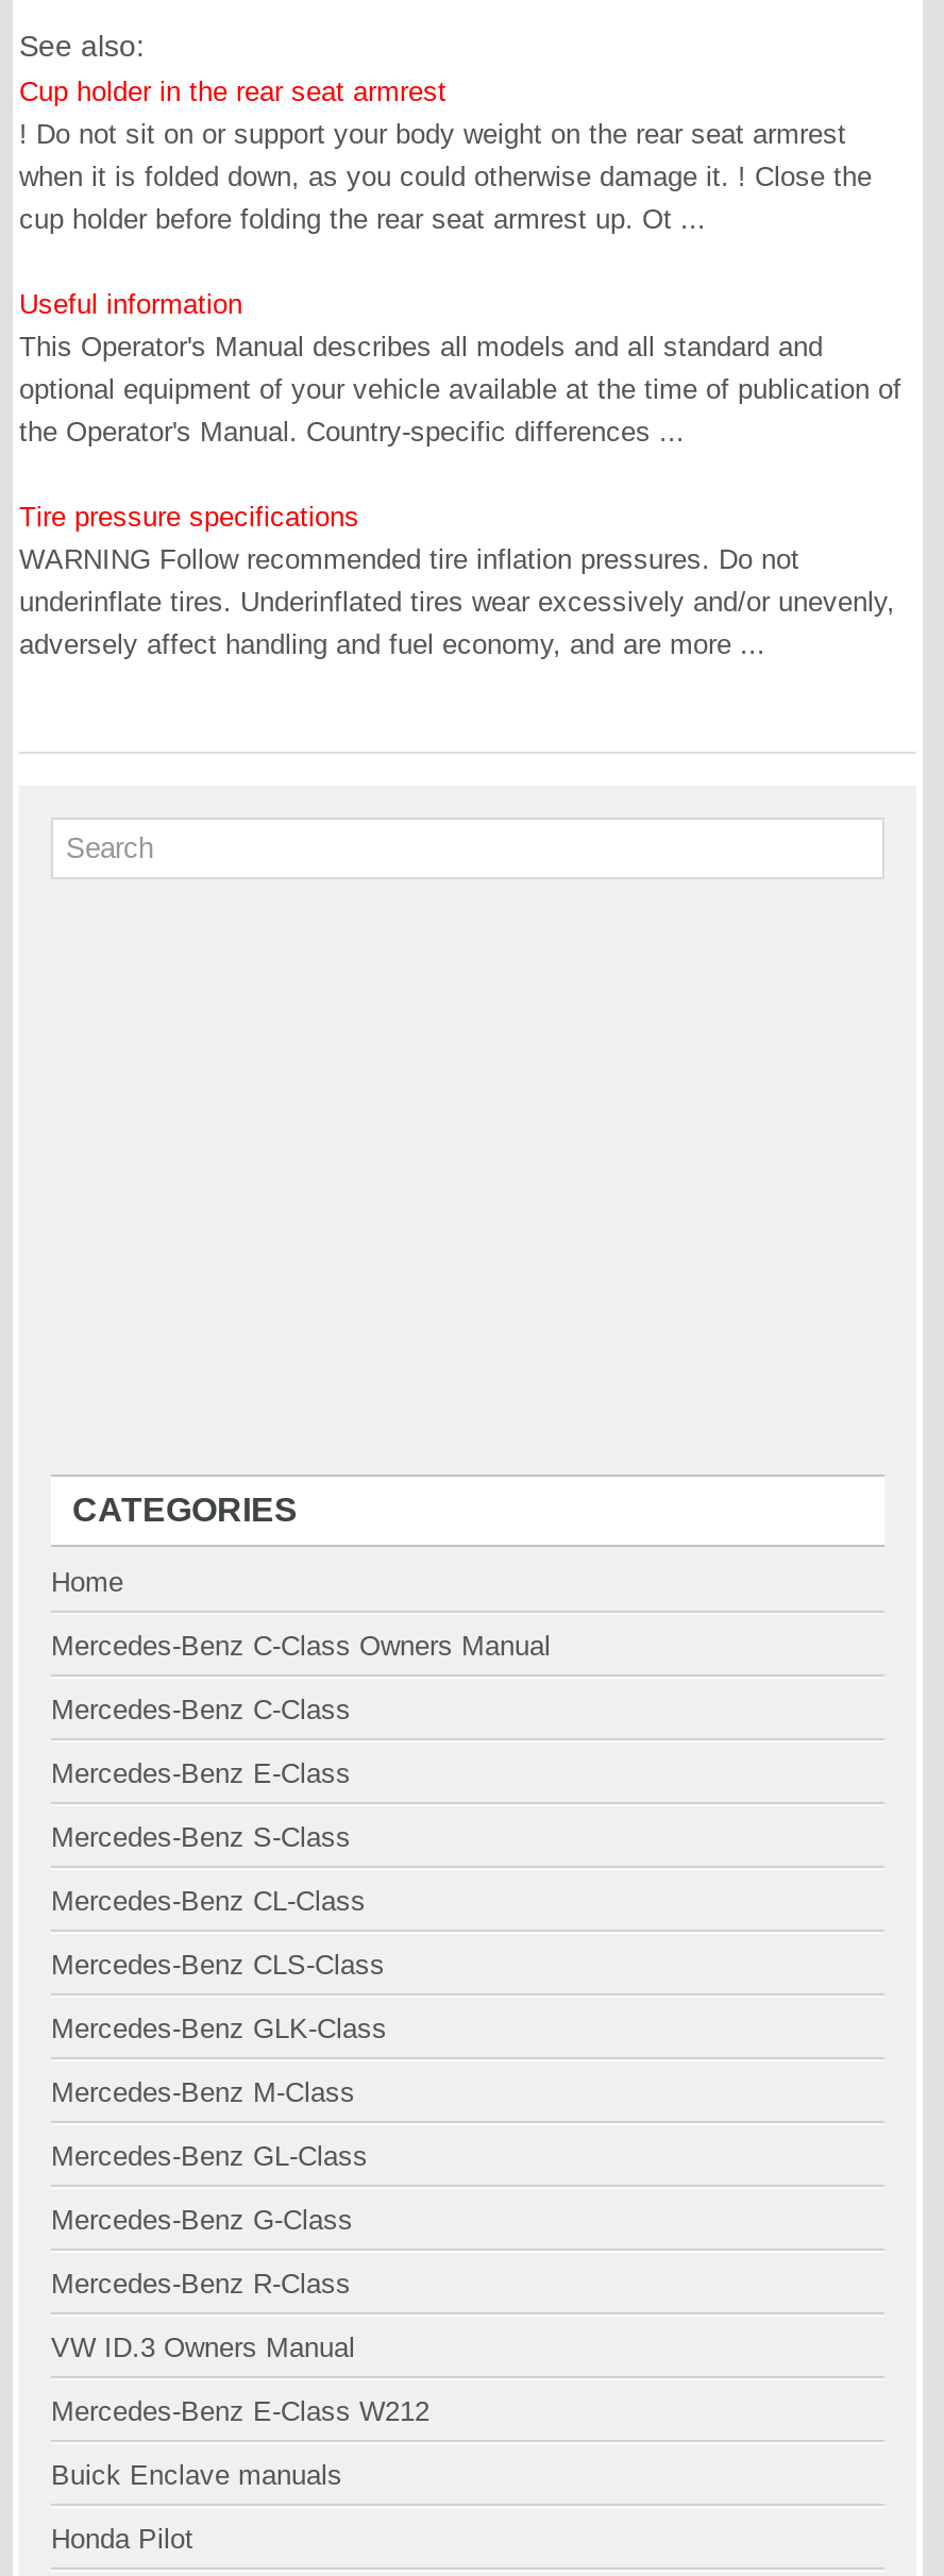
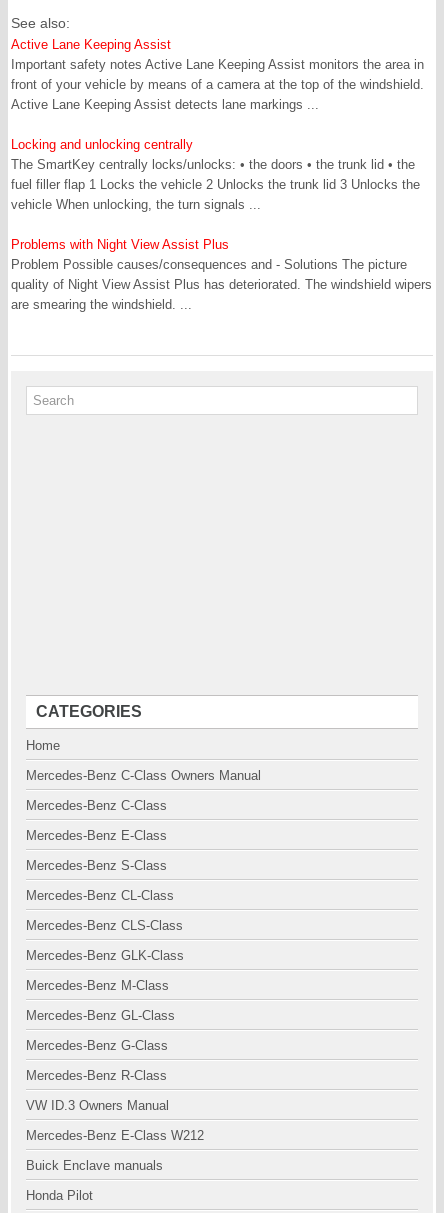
- Cup holder in the rear seat armrest
- ! Do not sit on or support your body weight on the rear seat armrest
- when it is folded down, as you could otherwise damage it. ! Close the
- cup holder before folding the rear seat armrest up. Ot ...
+ Active Lane Keeping Assist
+ Important safety notes Active Lane Keeping Assist monitors the area in
+ front of your vehicle by means of a camera at the top of the windshield.
+ Active Lane Keeping Assist detects lane markings ...

- Useful information
- This Operator's Manual describes all models and all standard and
- optional equipment of your vehicle available at the time of publication of
- the Operator's Manual. Country-specific differences ...
+ Locking and unlocking centrally
+ The SmartKey centrally locks/unlocks: • the doors • the trunk lid • the
+ fuel filler flap 1 Locks the vehicle 2 Unlocks the trunk lid 3 Unlocks the
+ vehicle When unlocking, the turn signals ...

- Tire pressure specifications
- WARNING Follow recommended tire inflation pressures. Do not
- underinflate tires. Underinflated tires wear excessively and/or unevenly,
- adversely affect handling and fuel economy, and are more ...
+ Problems with Night View Assist Plus
+ Problem Possible causes/consequences and - Solutions The picture
+ quality of Night View Assist Plus has deteriorated. The windshield wipers
+ are smearing the windshield. ...
